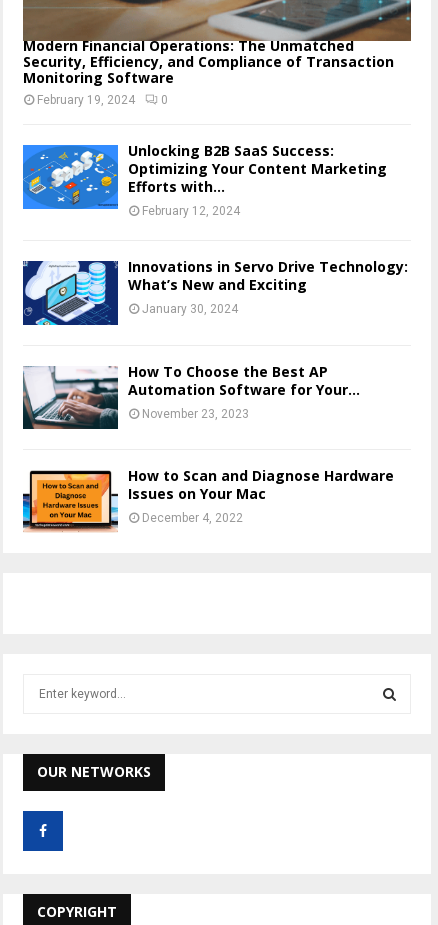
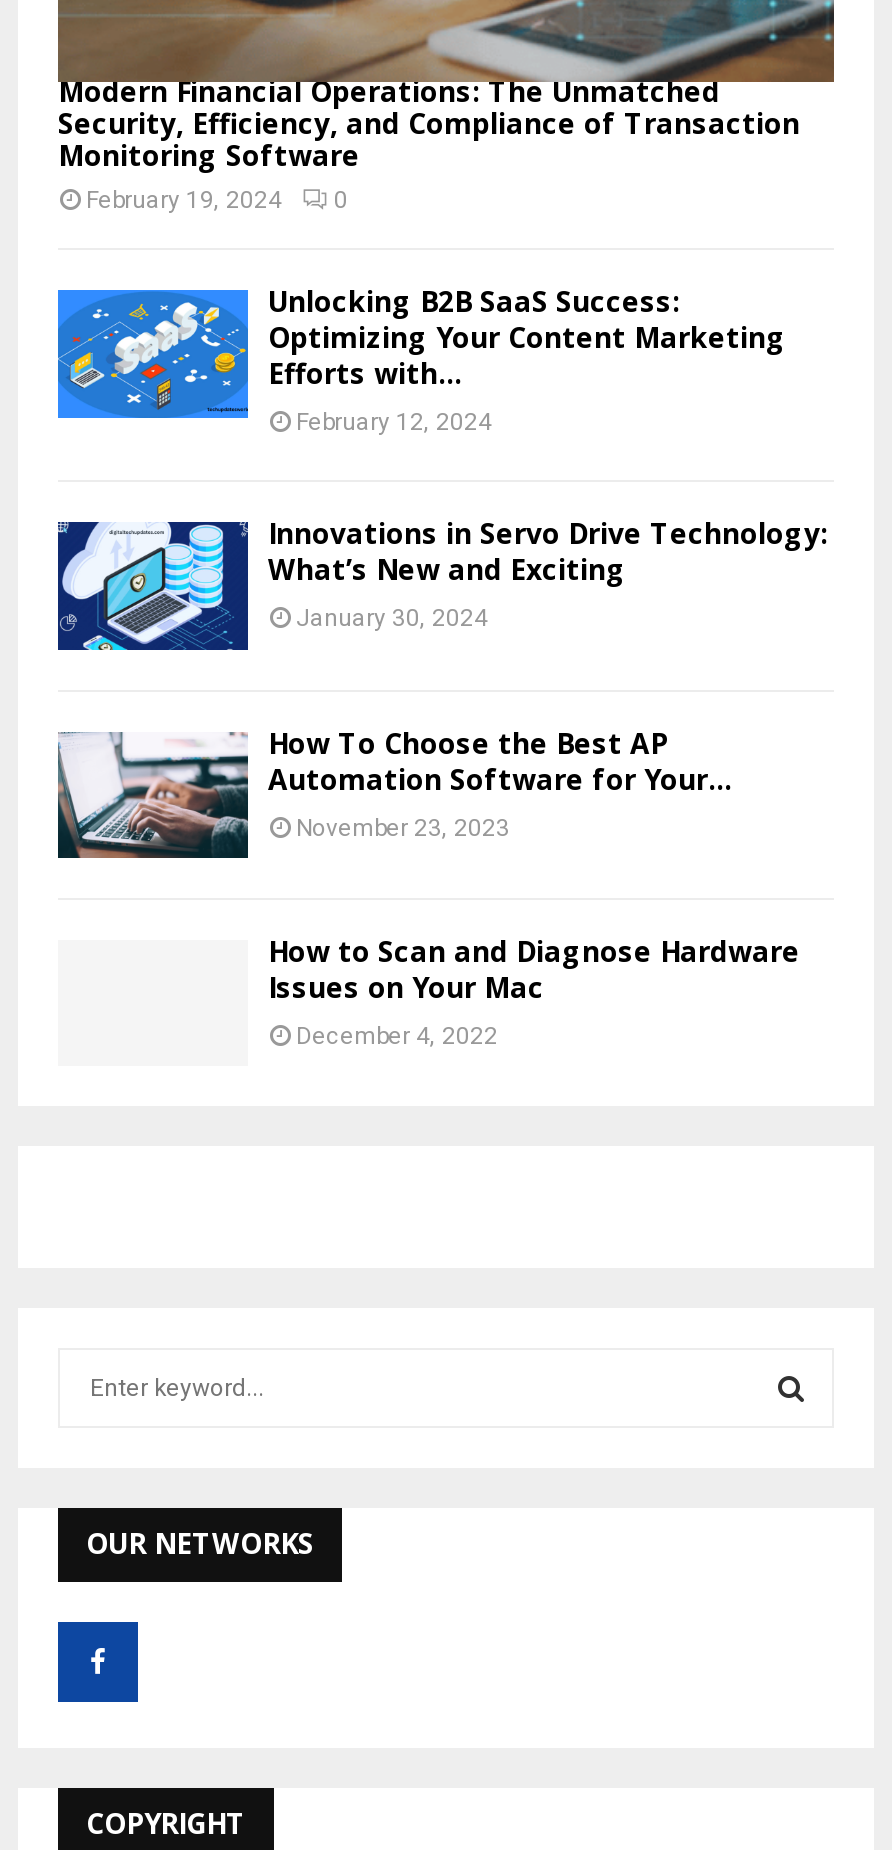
- [image]
